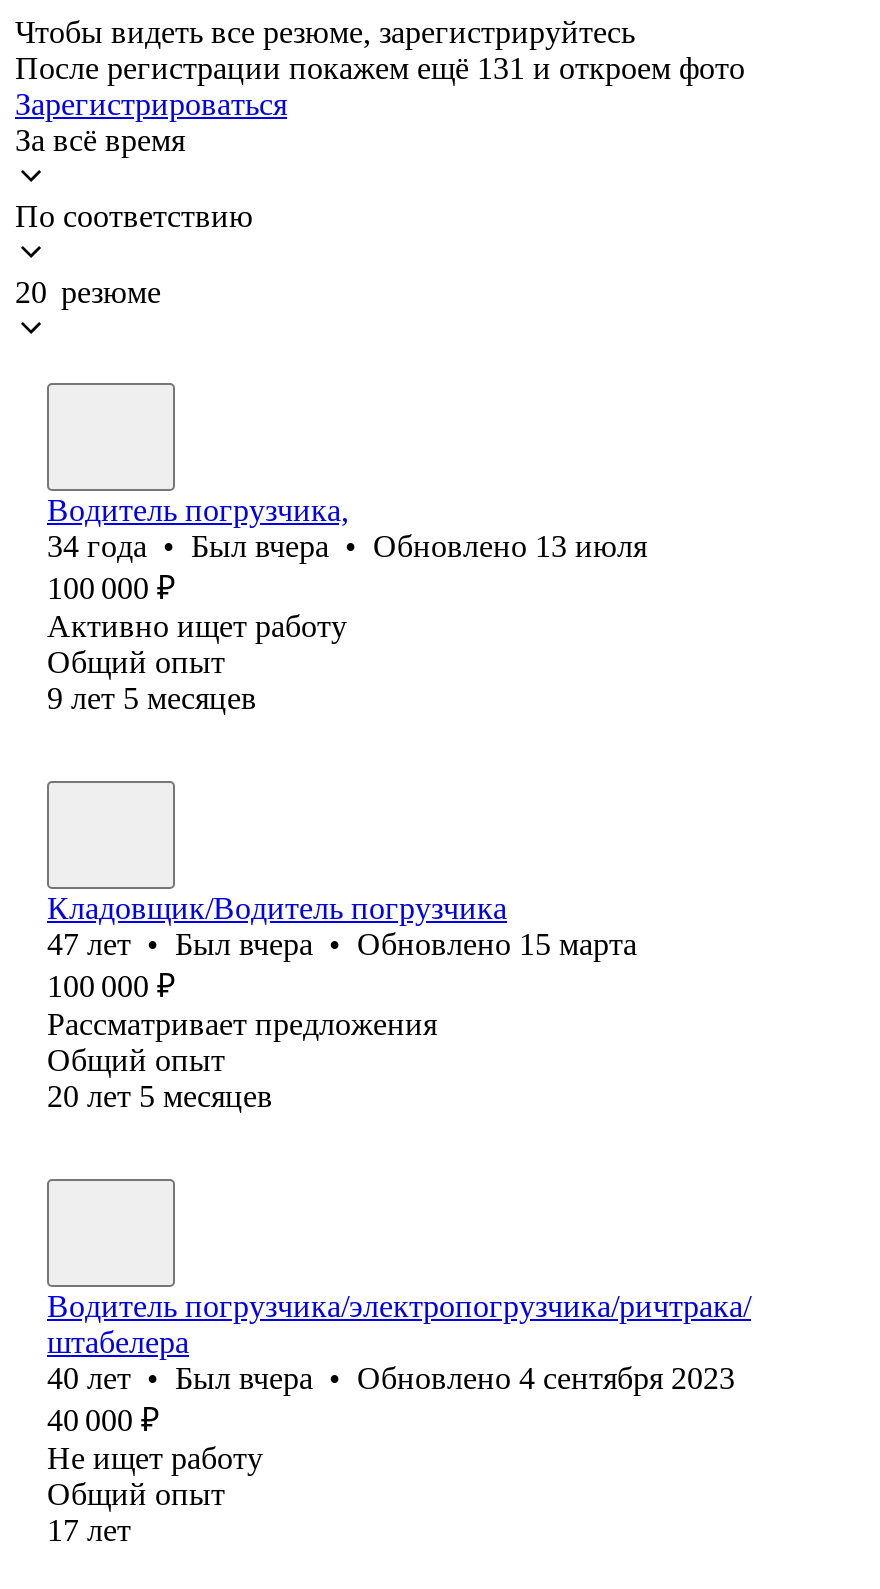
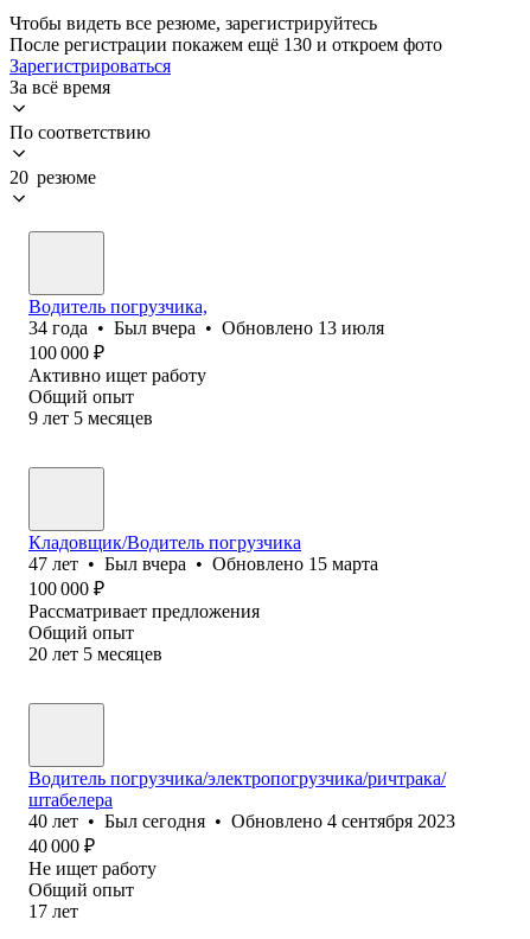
- После регистрации покажем ещё 131 и откроем фото
+ После регистрации покажем ещё 130 и откроем фото

- 40 лет • Был вчера • Обновлено 4 сентября 2023
+ 40 лет • Был сегодня • Обновлено 4 сентября 2023
